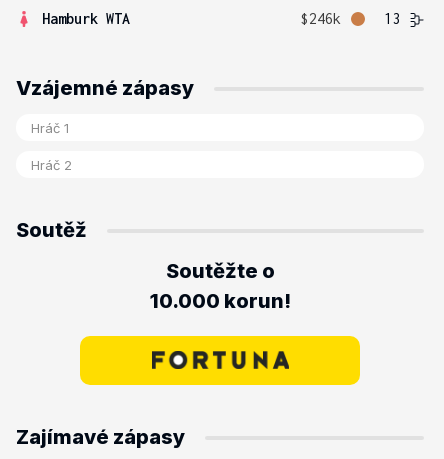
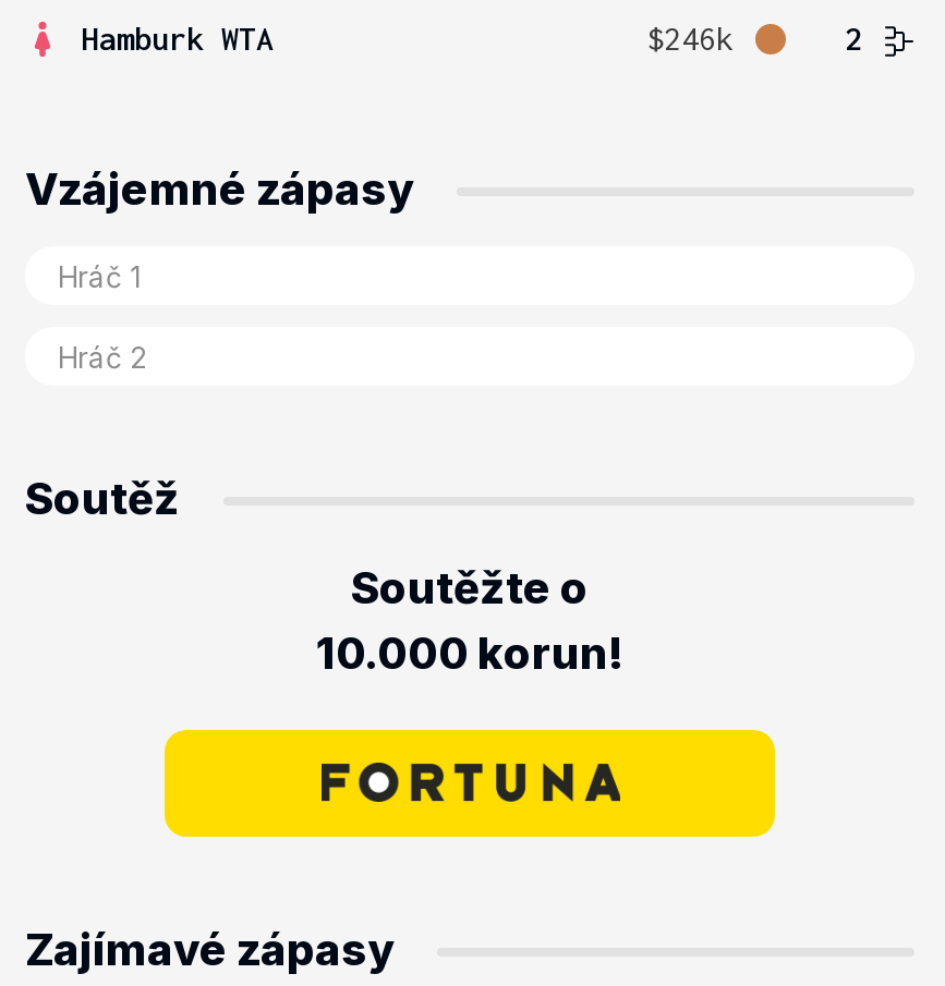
- 13
+ 2
